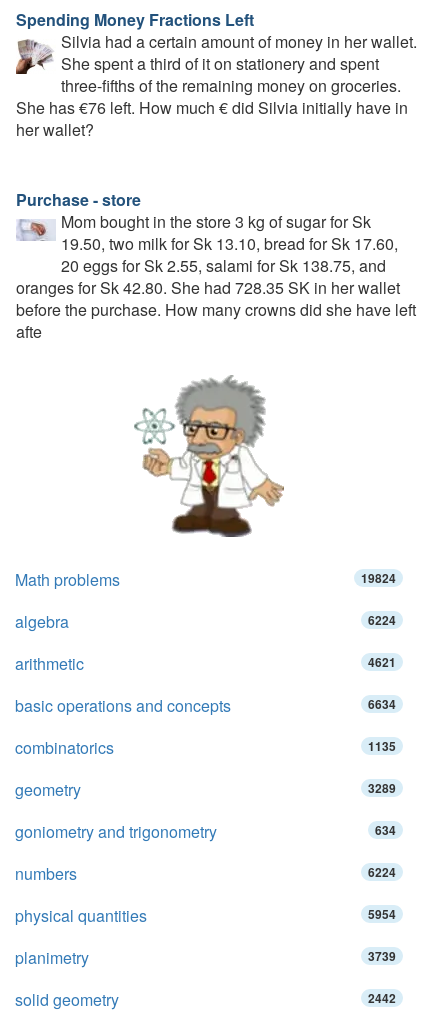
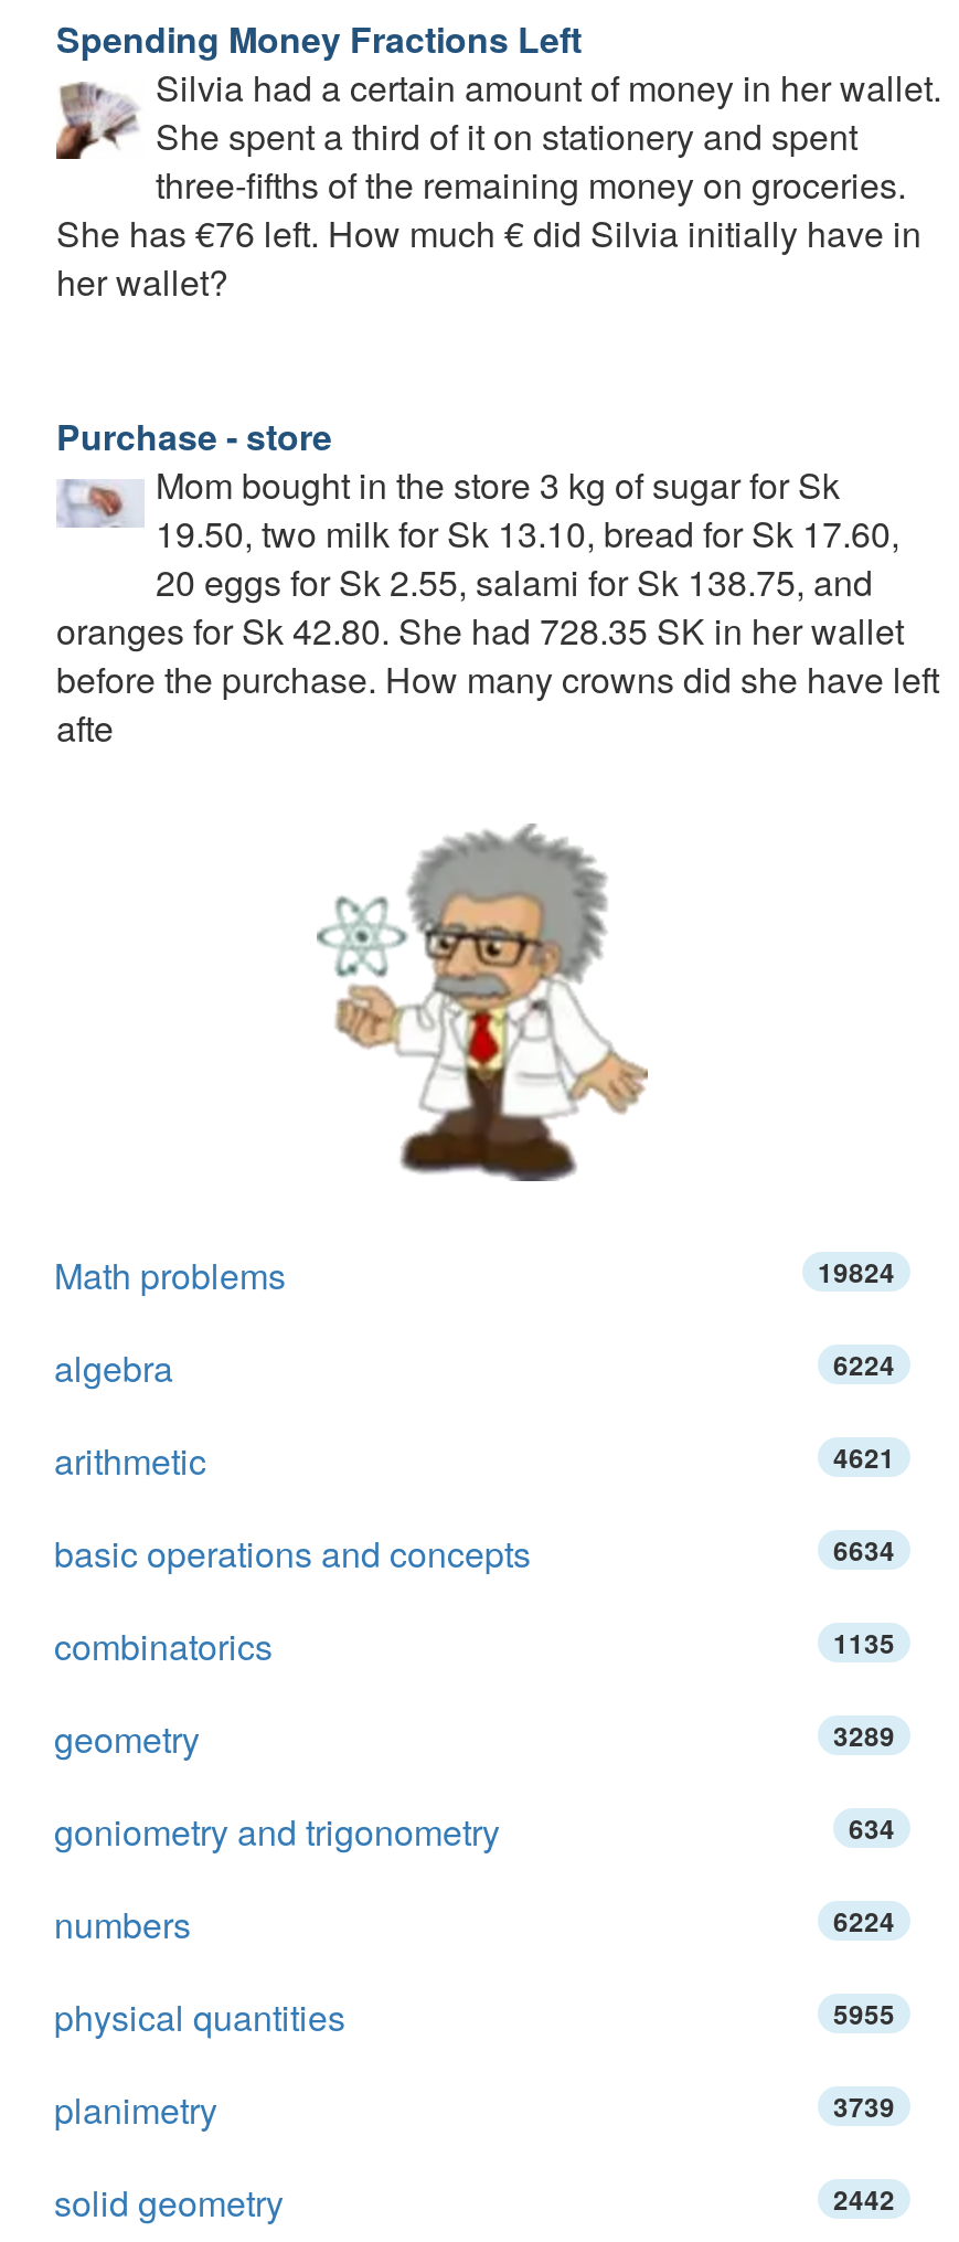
- 5954
+ 5955
